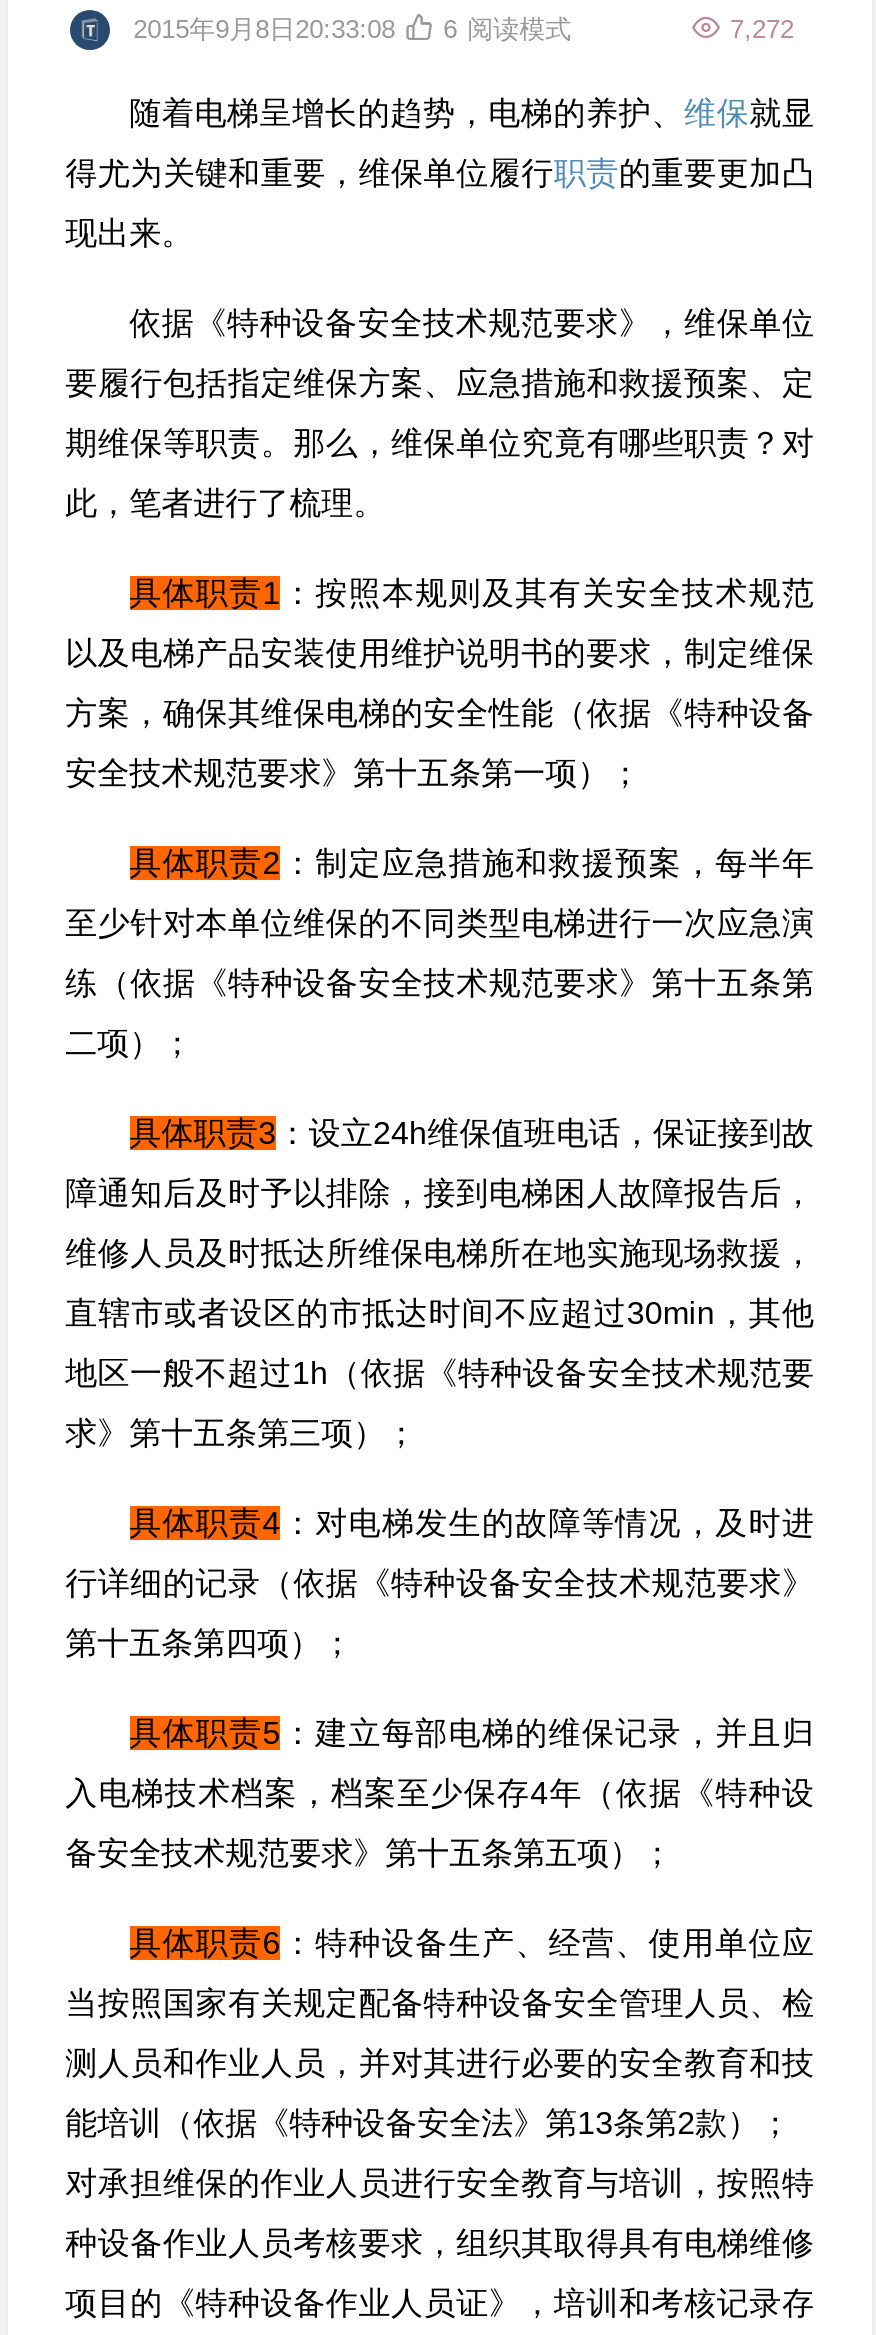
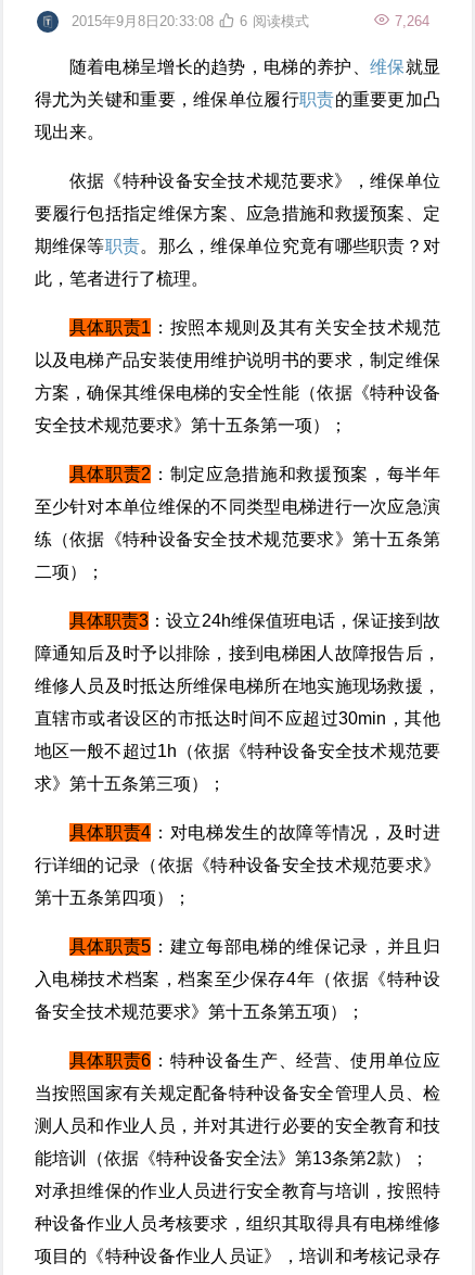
- 7,272
+ 7,264
